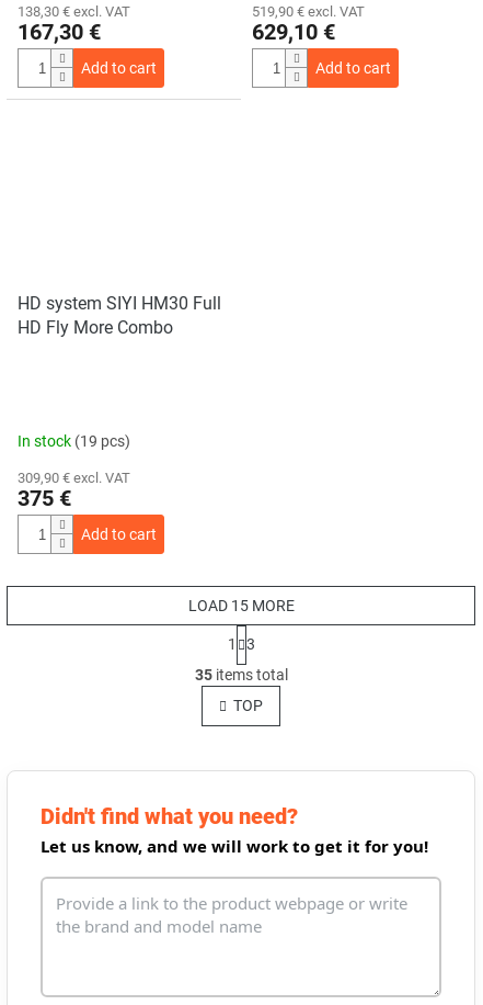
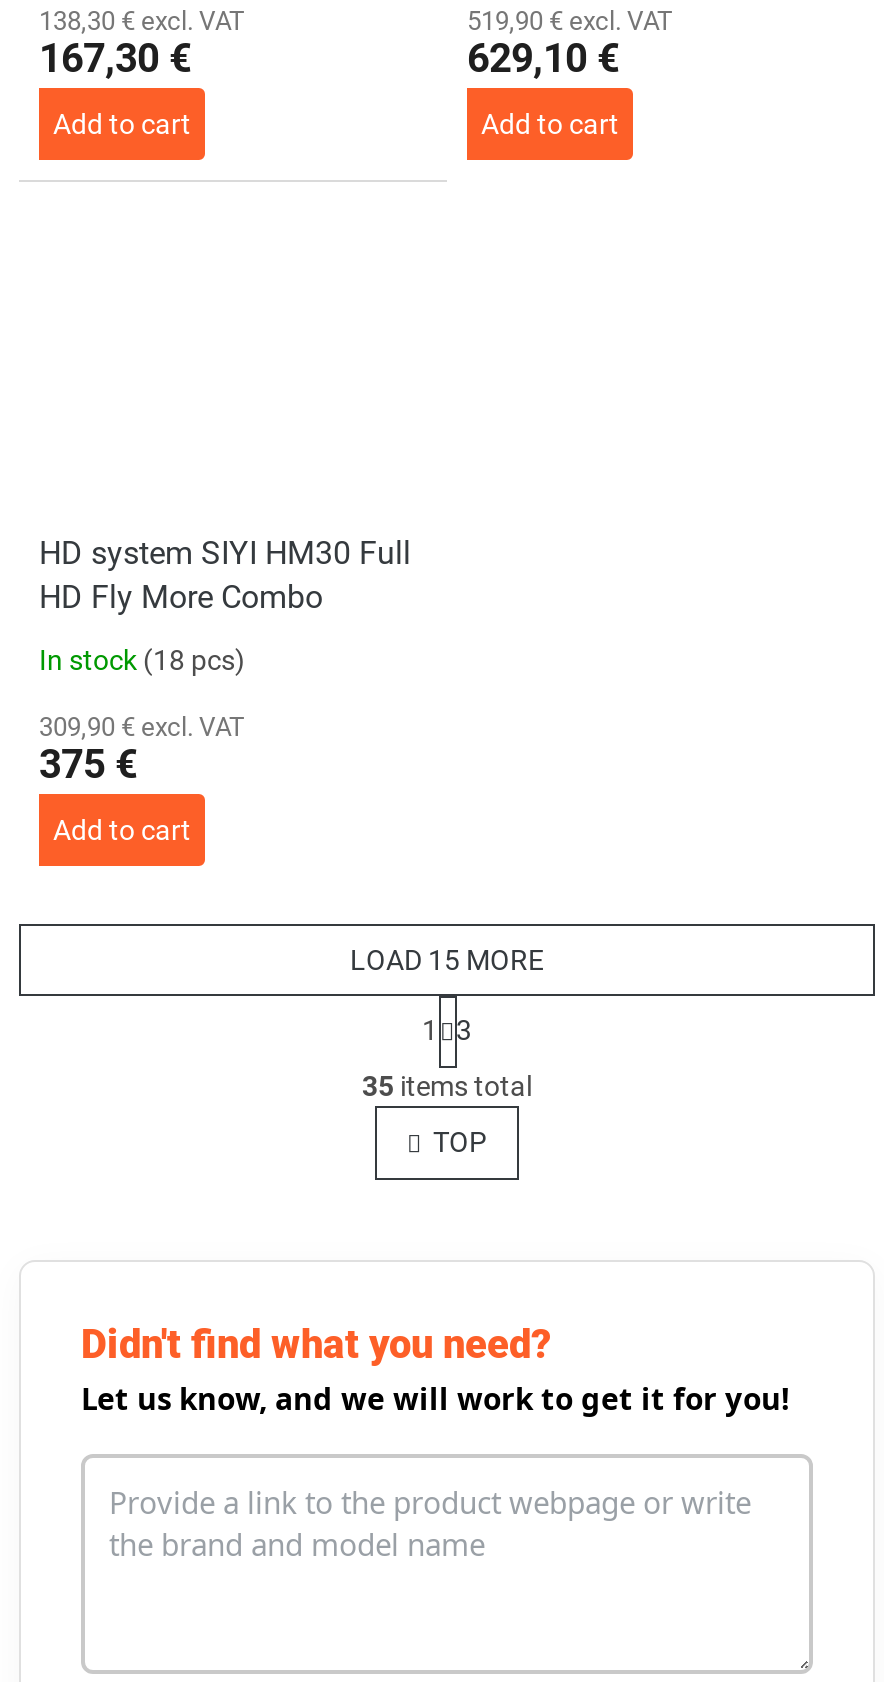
- In stock (19 pcs)
+ In stock (18 pcs)
